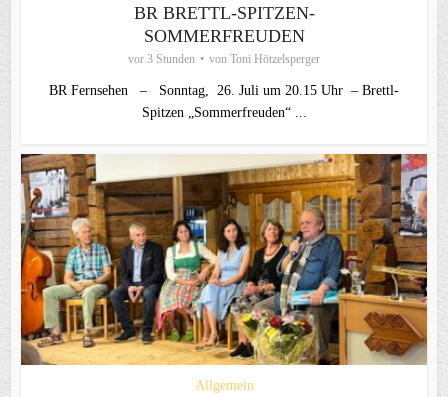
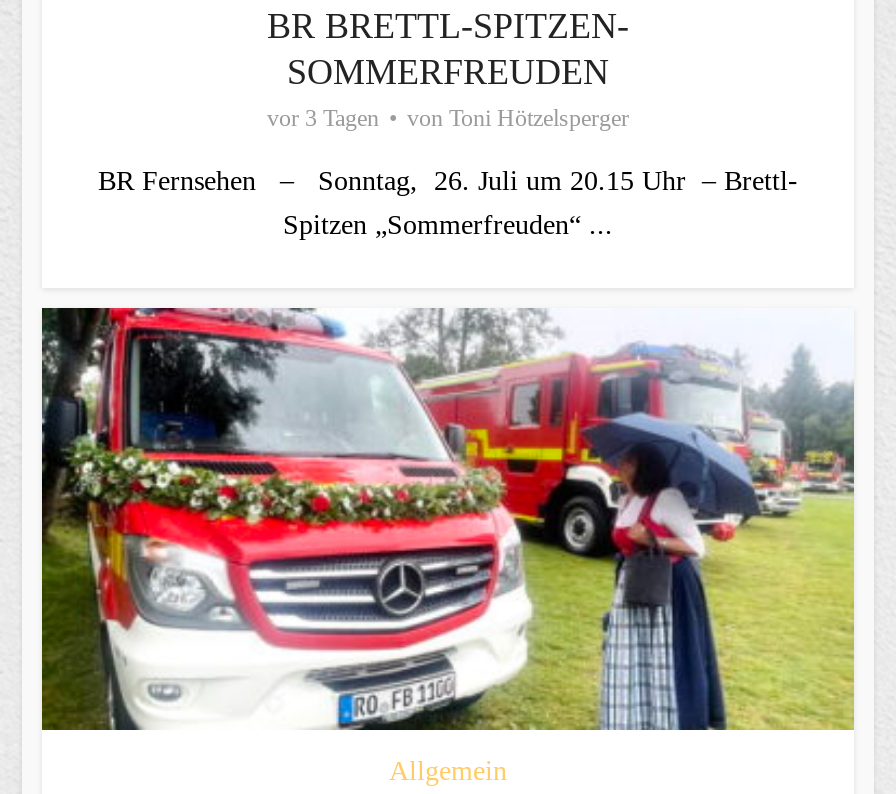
- vor 3 Stunden von Toni Hötzelsperger
+ vor 3 Tagen von Toni Hötzelsperger

- [image]
+ [image]
